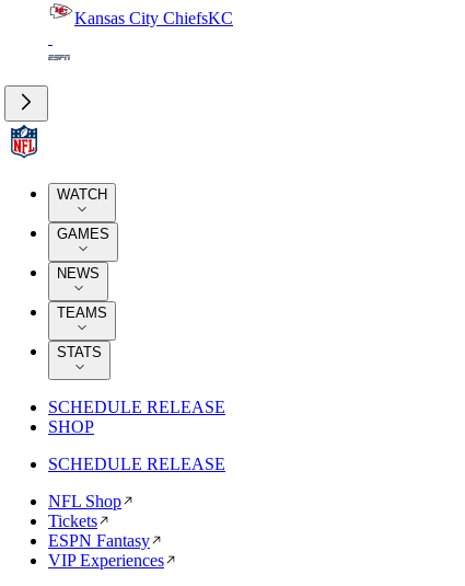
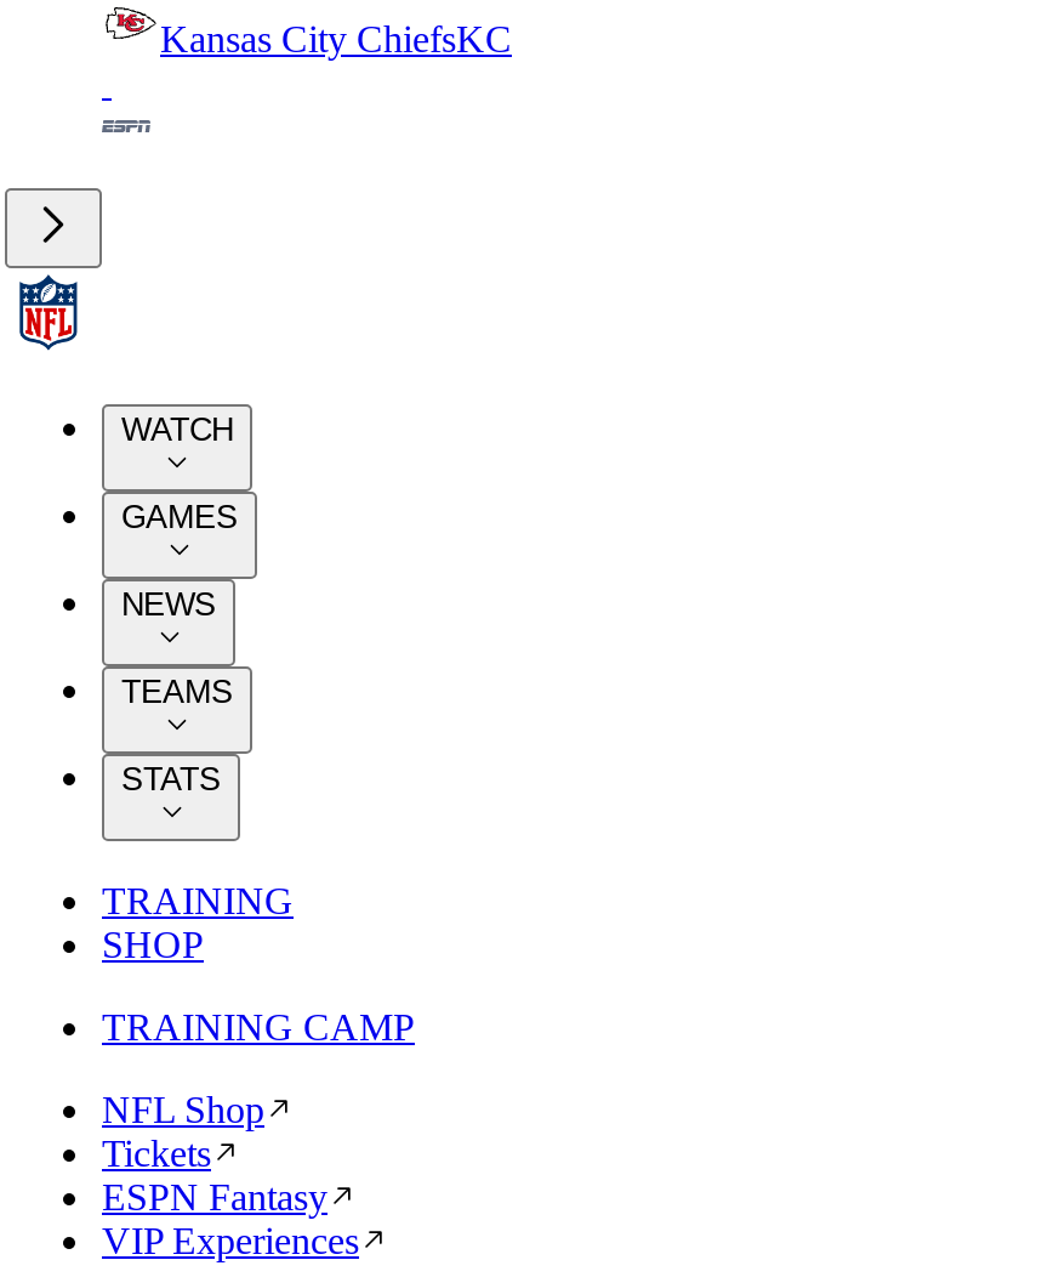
- SCHEDULE RELEASE
+ TRAINING

- SCHEDULE RELEASE
+ TRAINING CAMP
